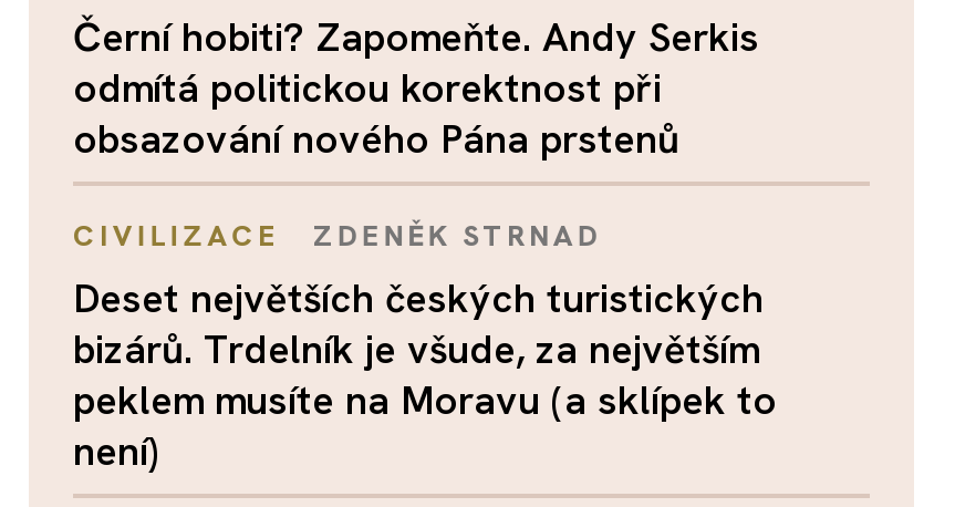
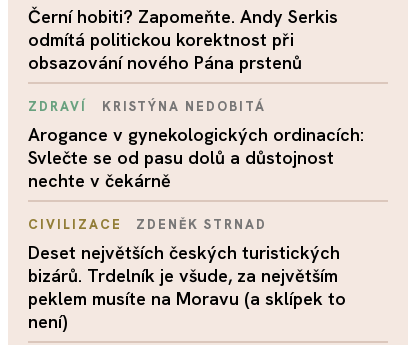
+ ZDRAVÍ
+ KRISTÝNA NEDOBITÁ
+ Arogance v gynekologických ordinacích:
+ Svlečte se od pasu dolů a důstojnost
+ nechte v čekárně
